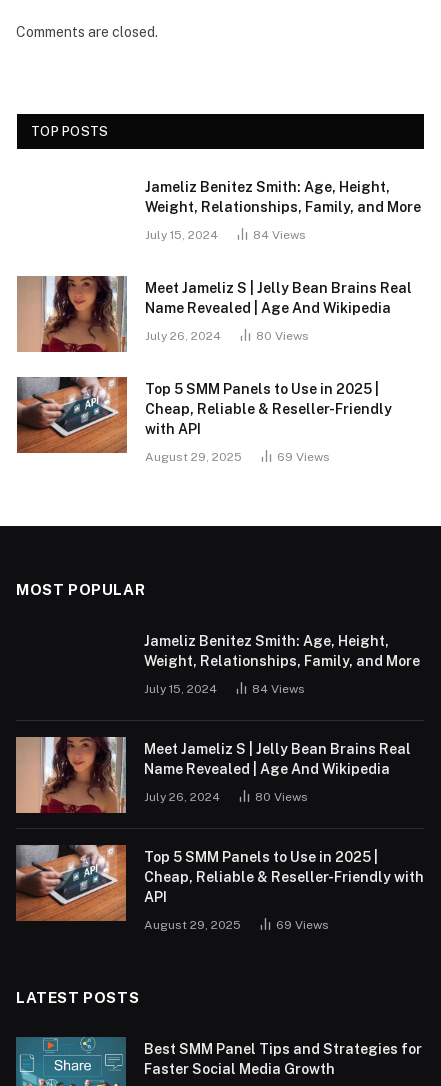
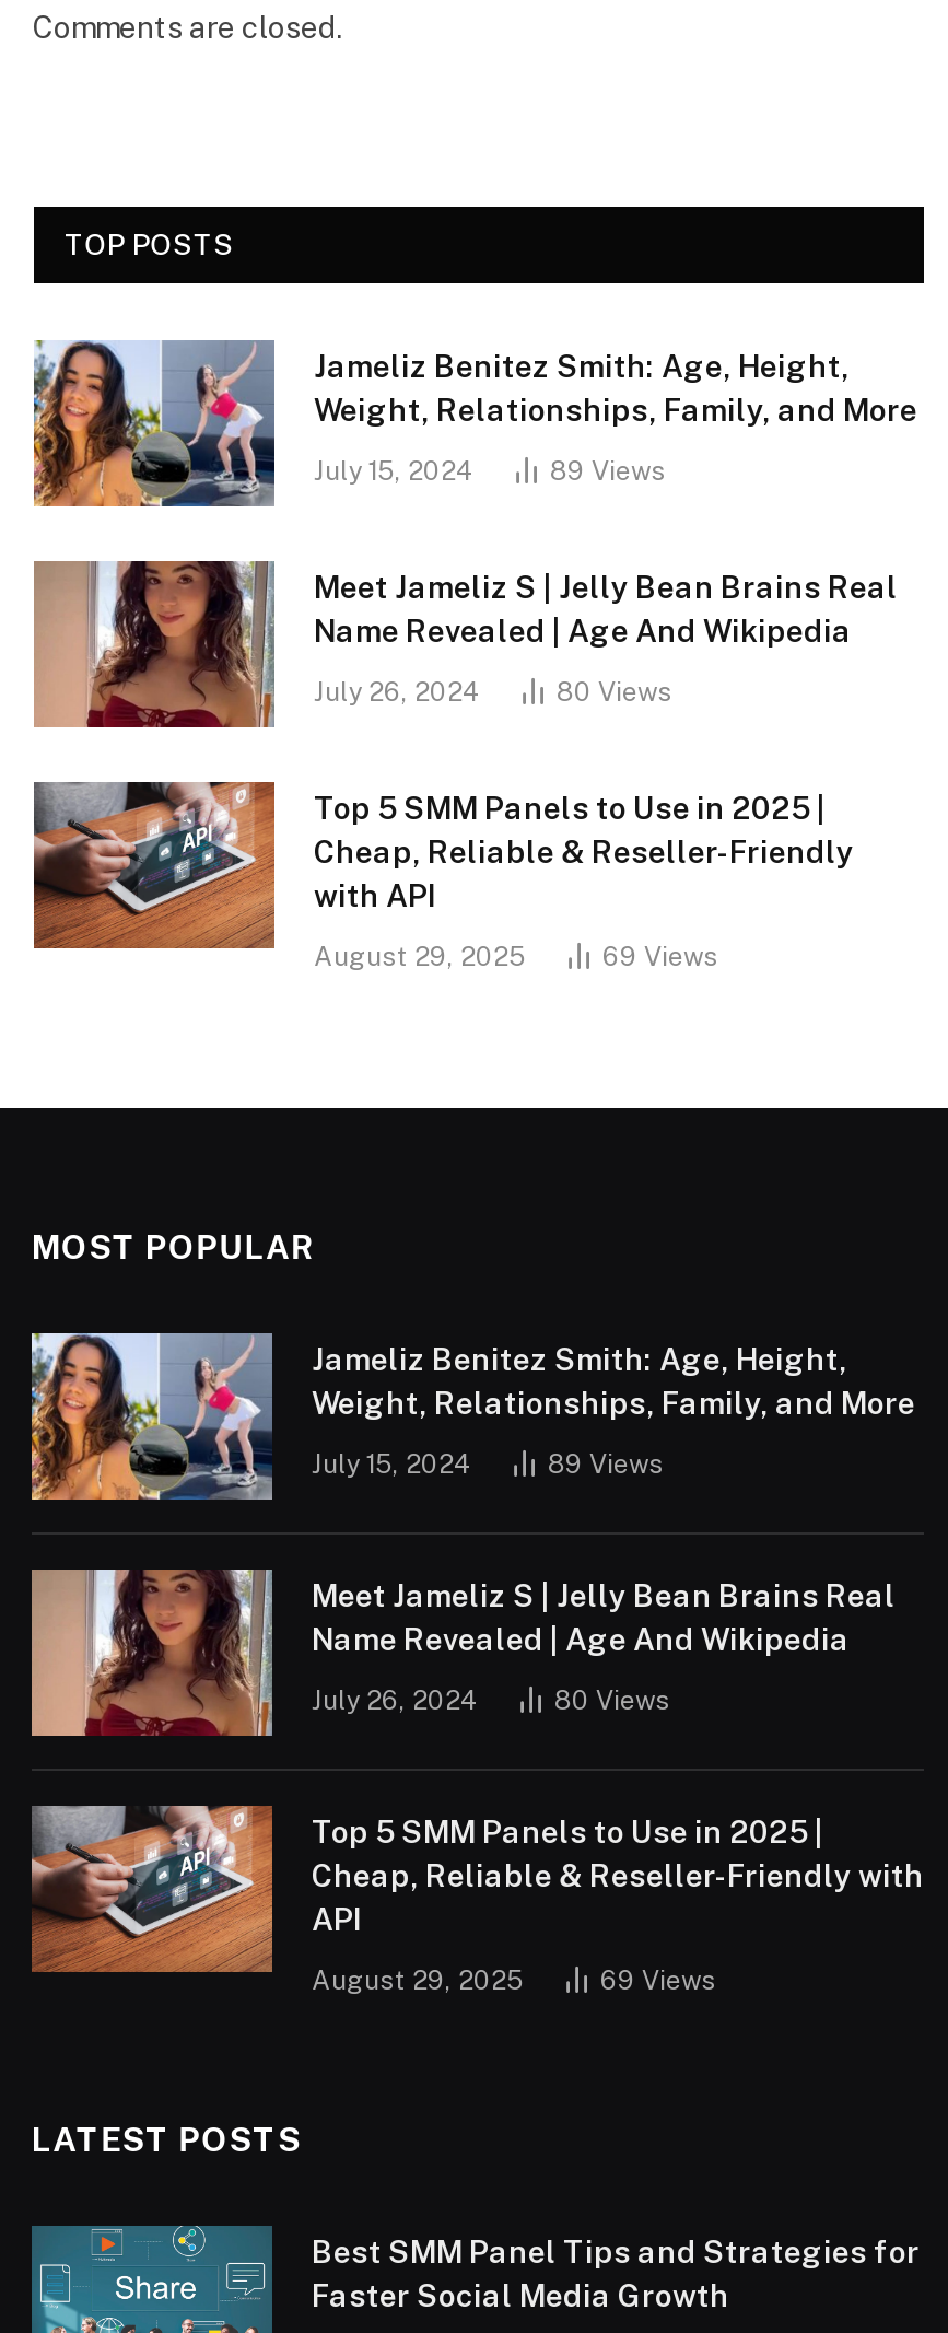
+ [image]

- 84 Views
+ 89 Views

+ [image]

- 84 Views
+ 89 Views
